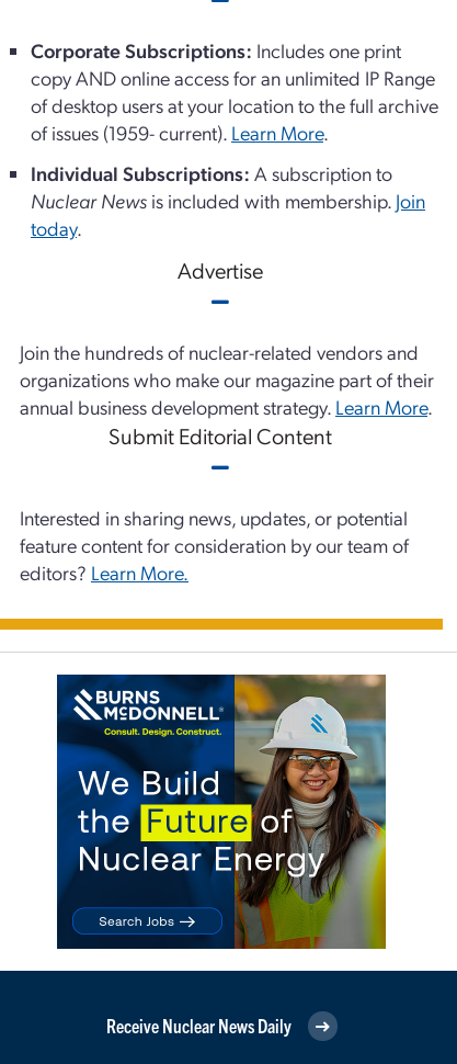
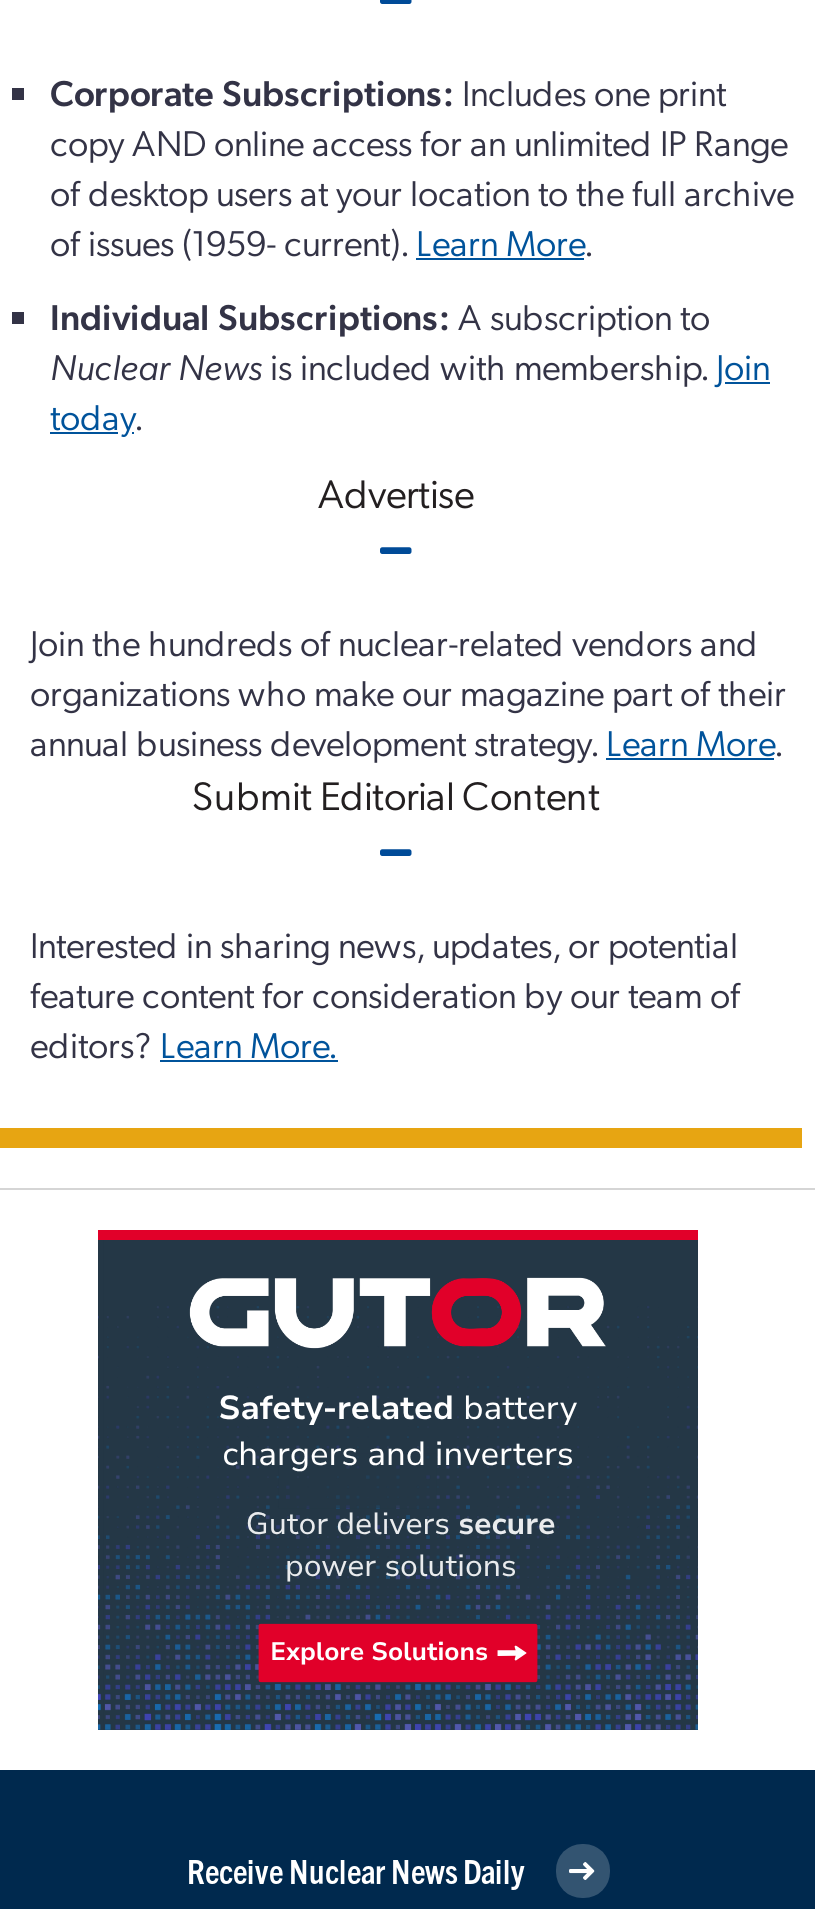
- [image]
+ [image]
